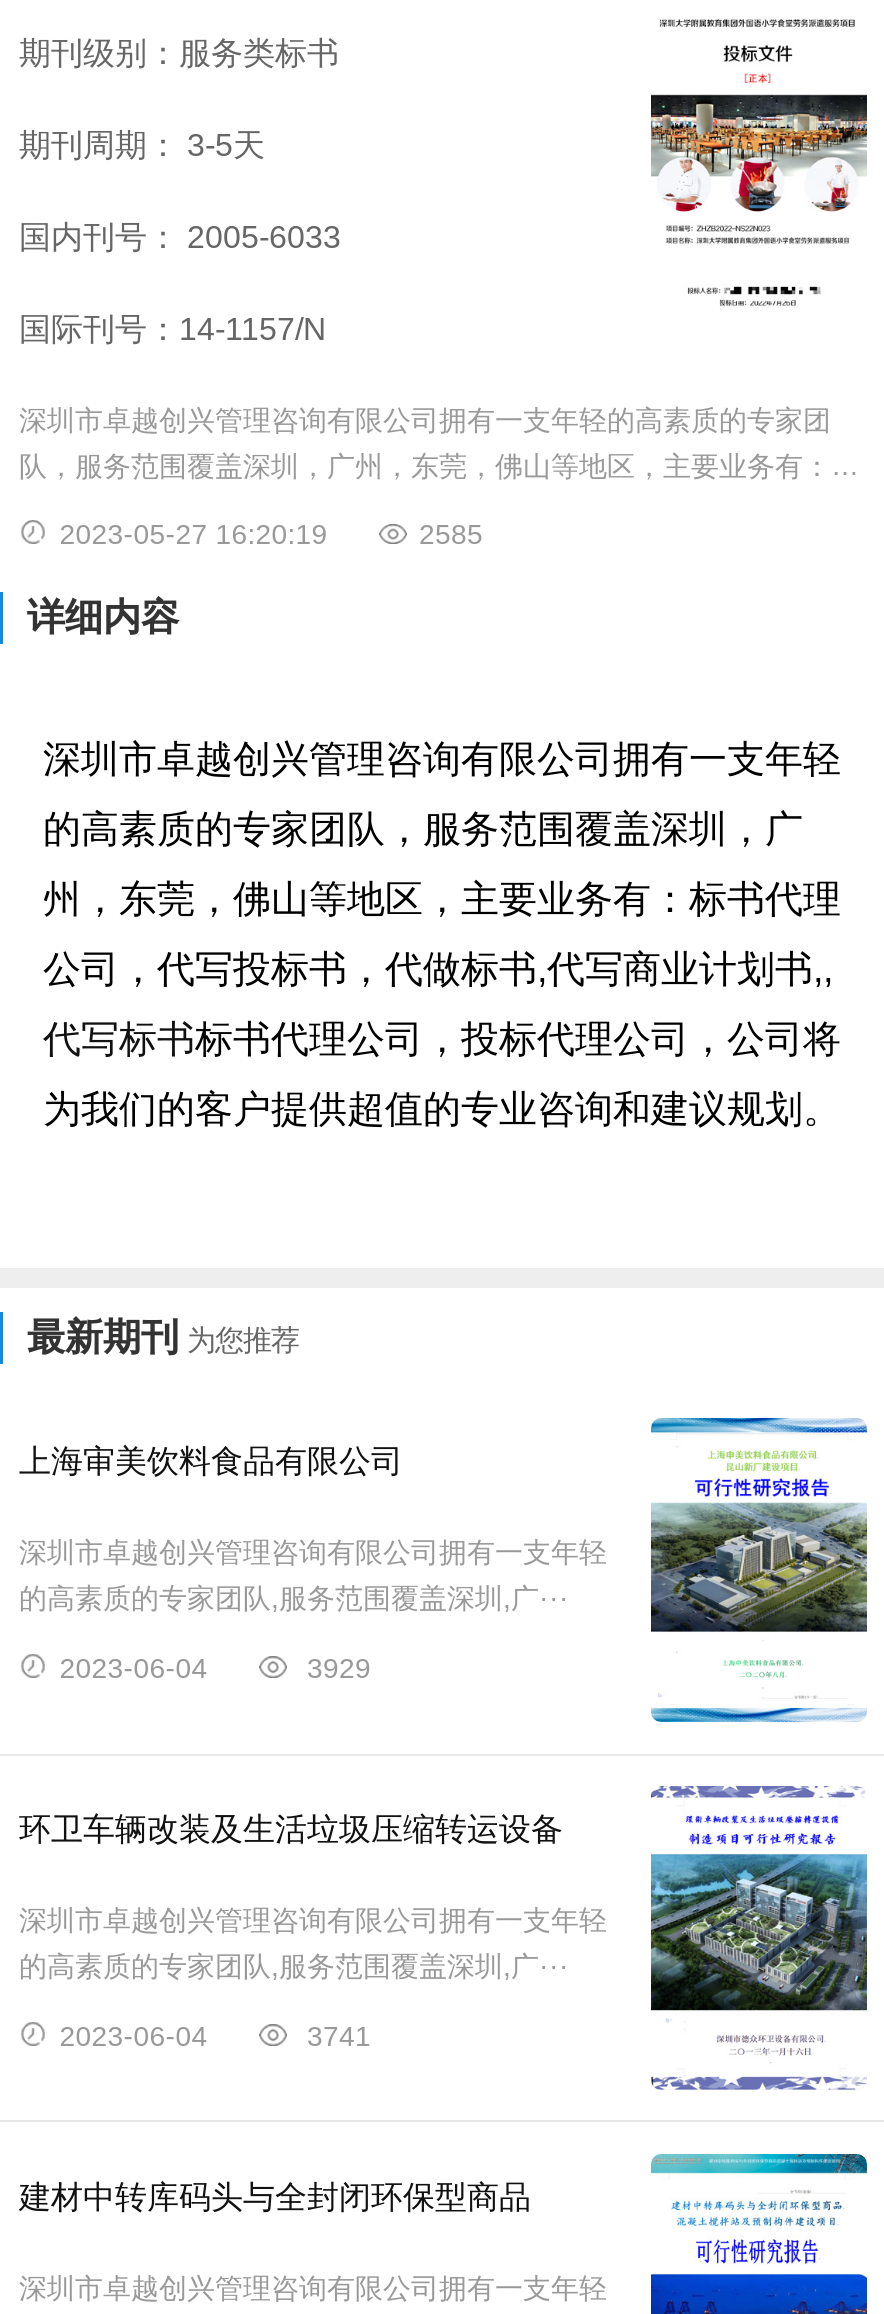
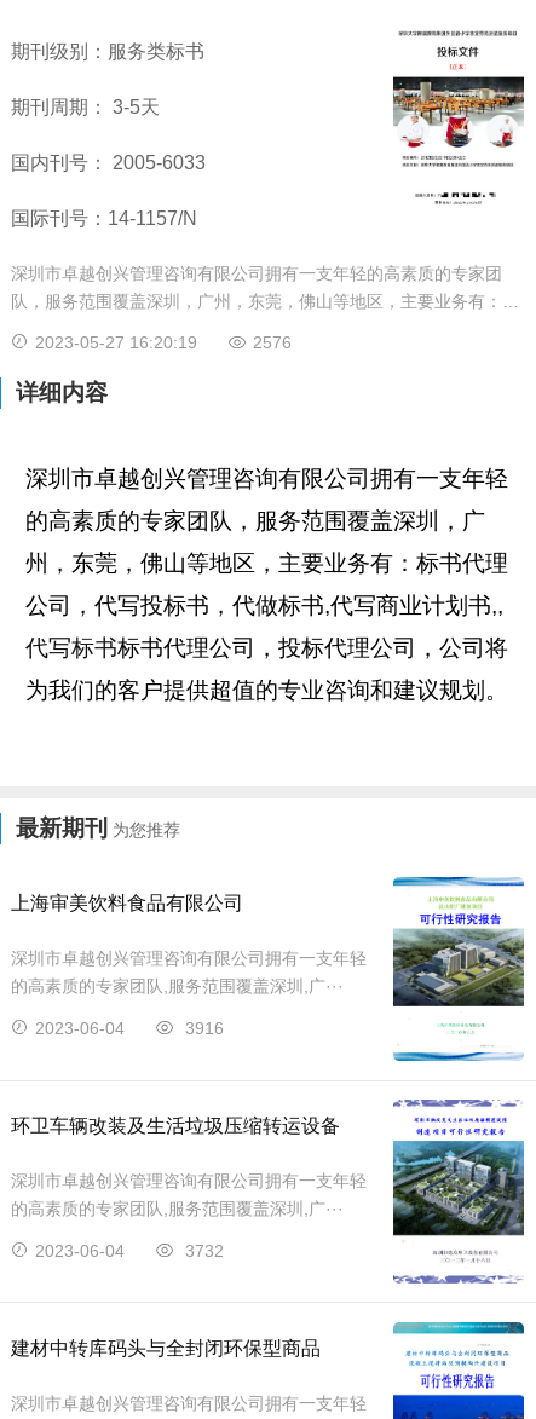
- 2585
+ 2576

- 3929
+ 3916

- 3741
+ 3732
